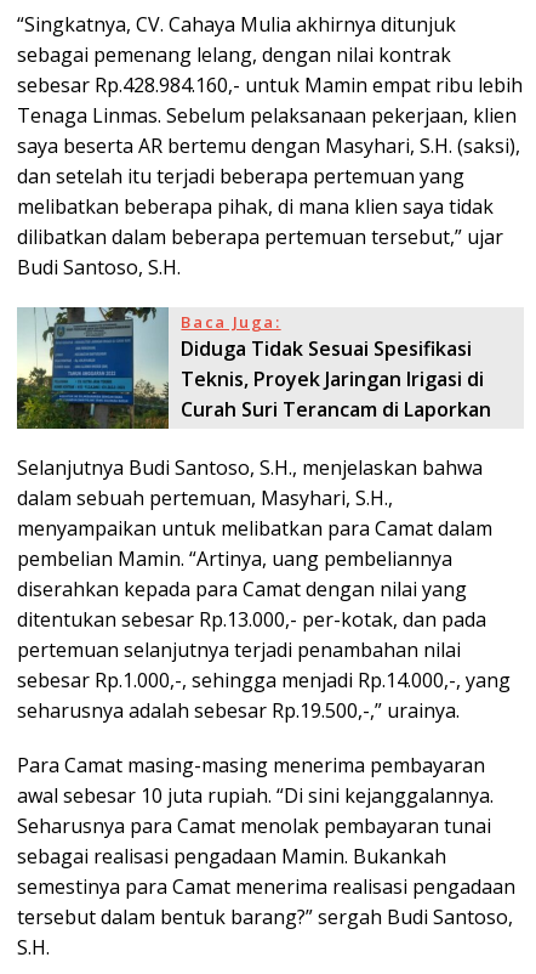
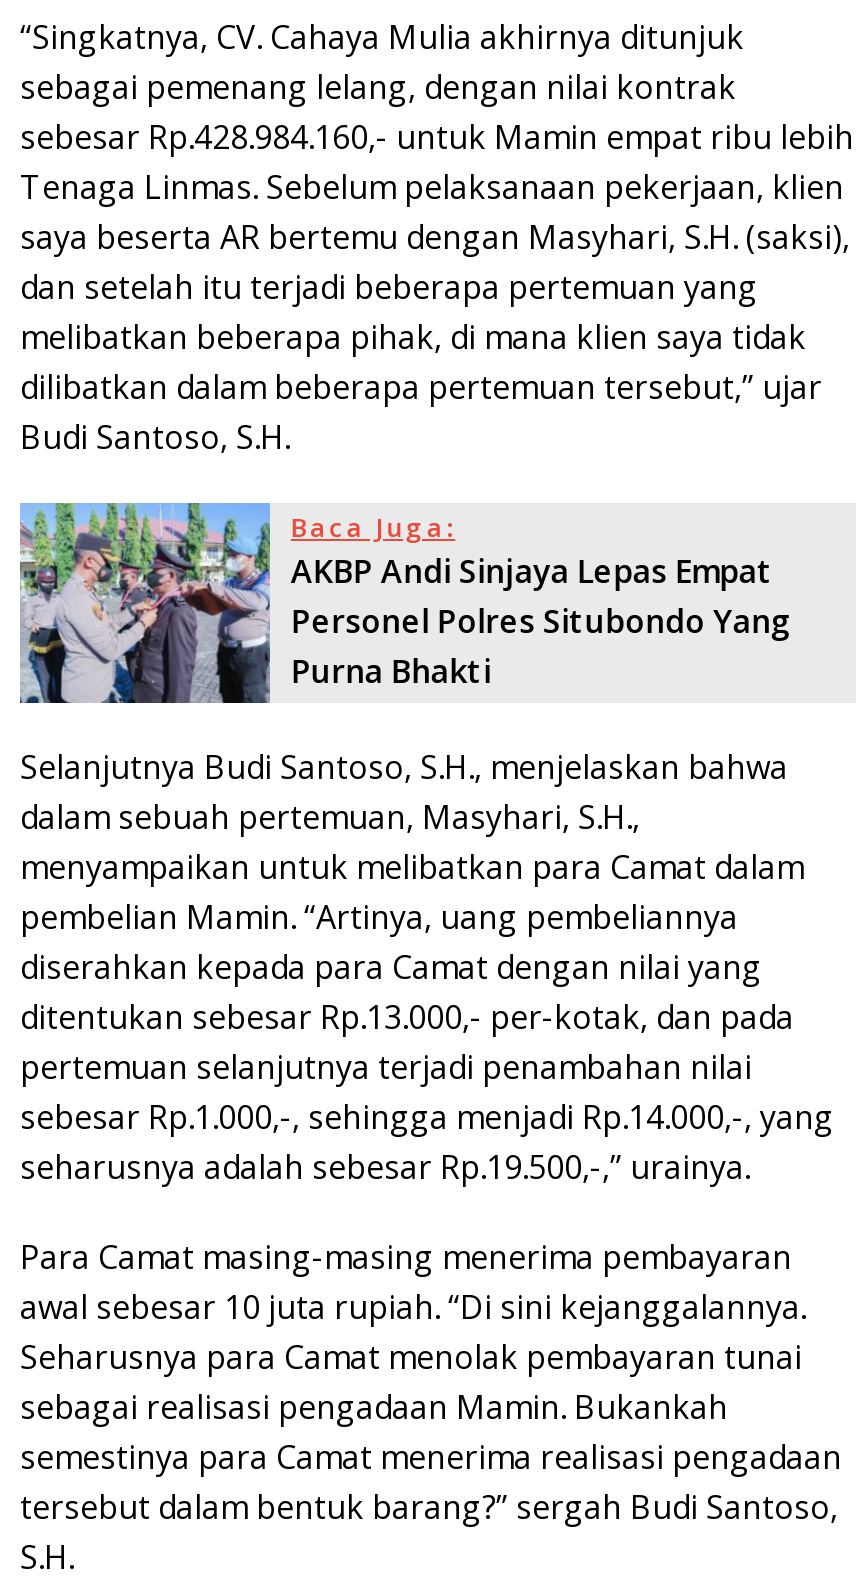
- [image]
- Diduga Tidak Sesuai Spesifikasi
- Teknis, Proyek Jaringan Irigasi di
- Curah Suri Terancam di Laporkan
+ [image]
+ AKBP Andi Sinjaya Lepas Empat
+ Personel Polres Situbondo Yang
+ Purna Bhakti
